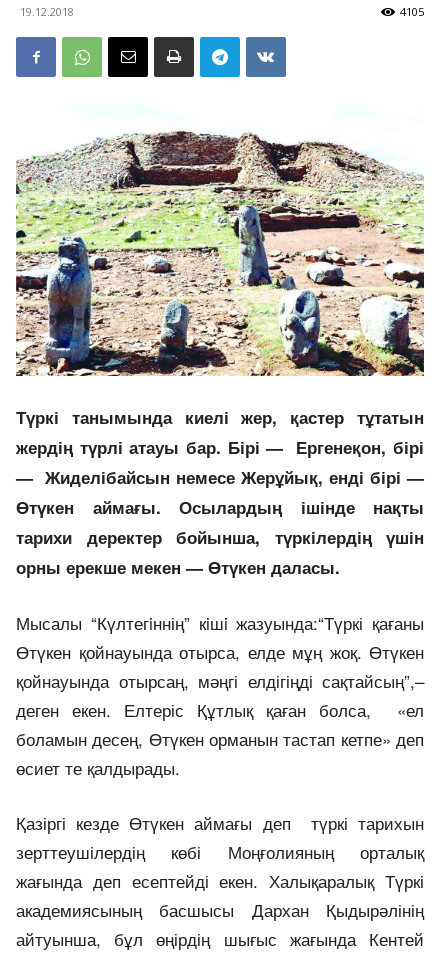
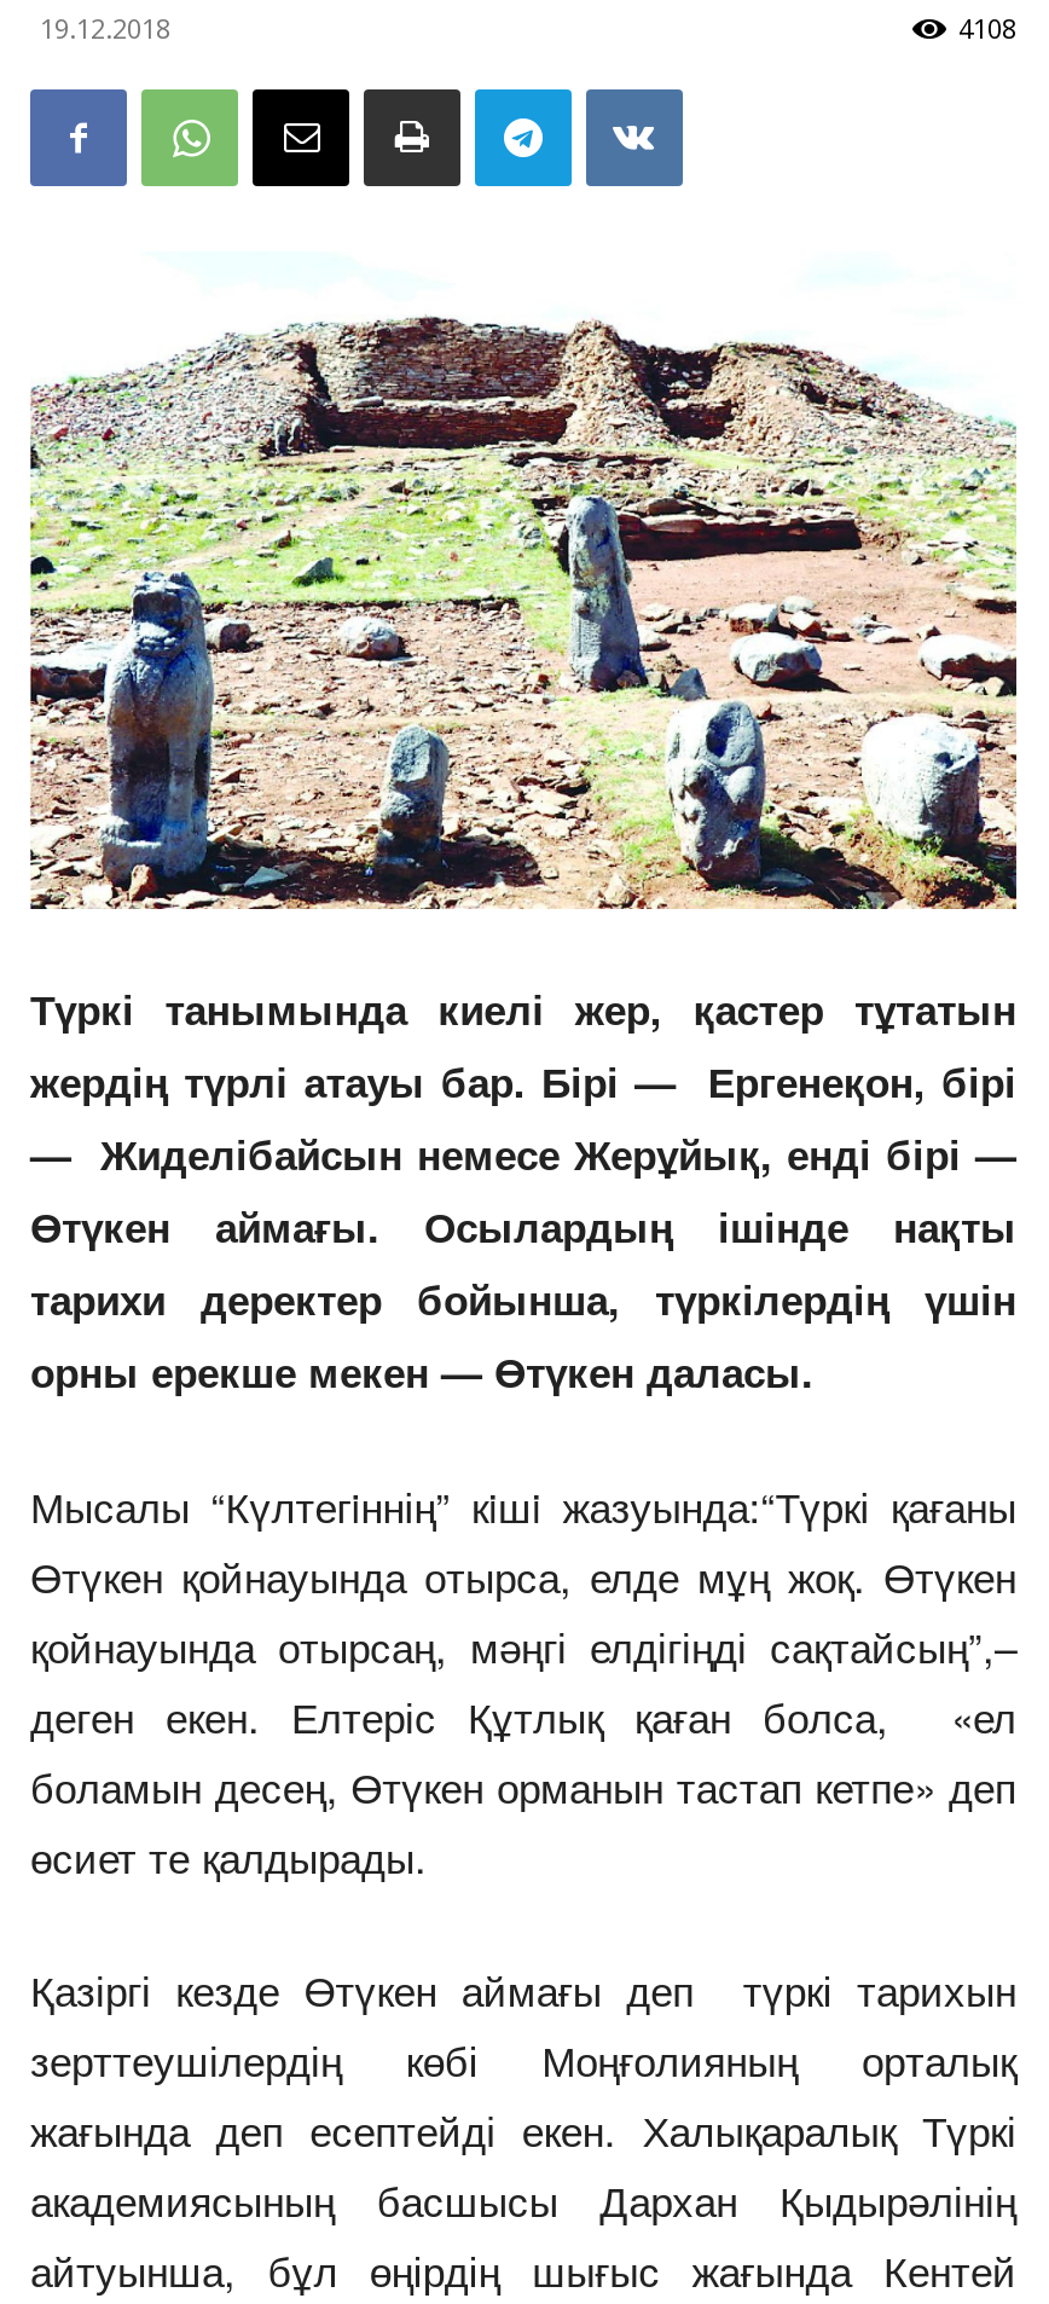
- 4105
+ 4108
